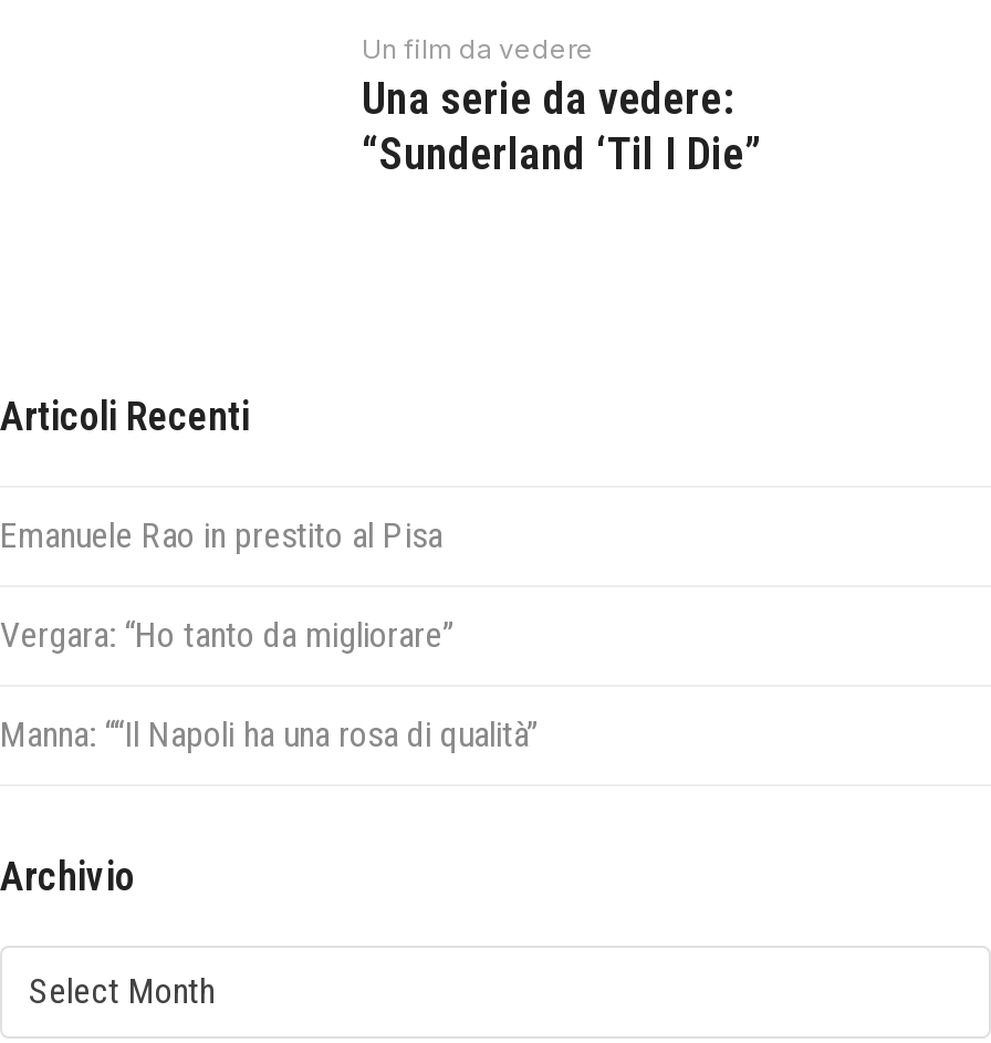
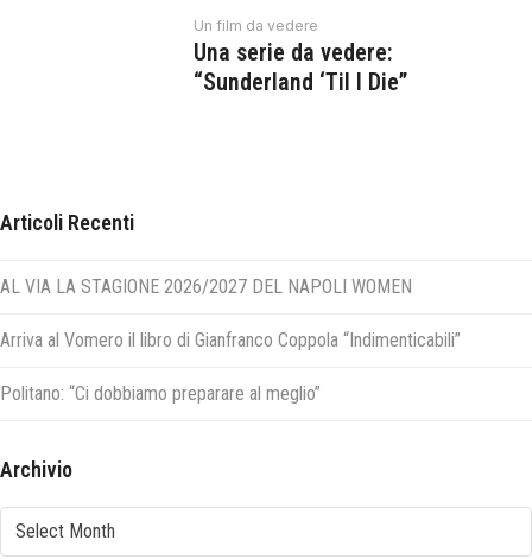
- Emanuele Rao in prestito al Pisa
+ AL VIA LA STAGIONE 2026/2027 DEL NAPOLI WOMEN

- Vergara: “Ho tanto da migliorare”
+ Arriva al Vomero il libro di Gianfranco Coppola “Indimenticabili”

- Manna: ““Il Napoli ha una rosa di qualità”
+ Politano: “Ci dobbiamo preparare al meglio”
